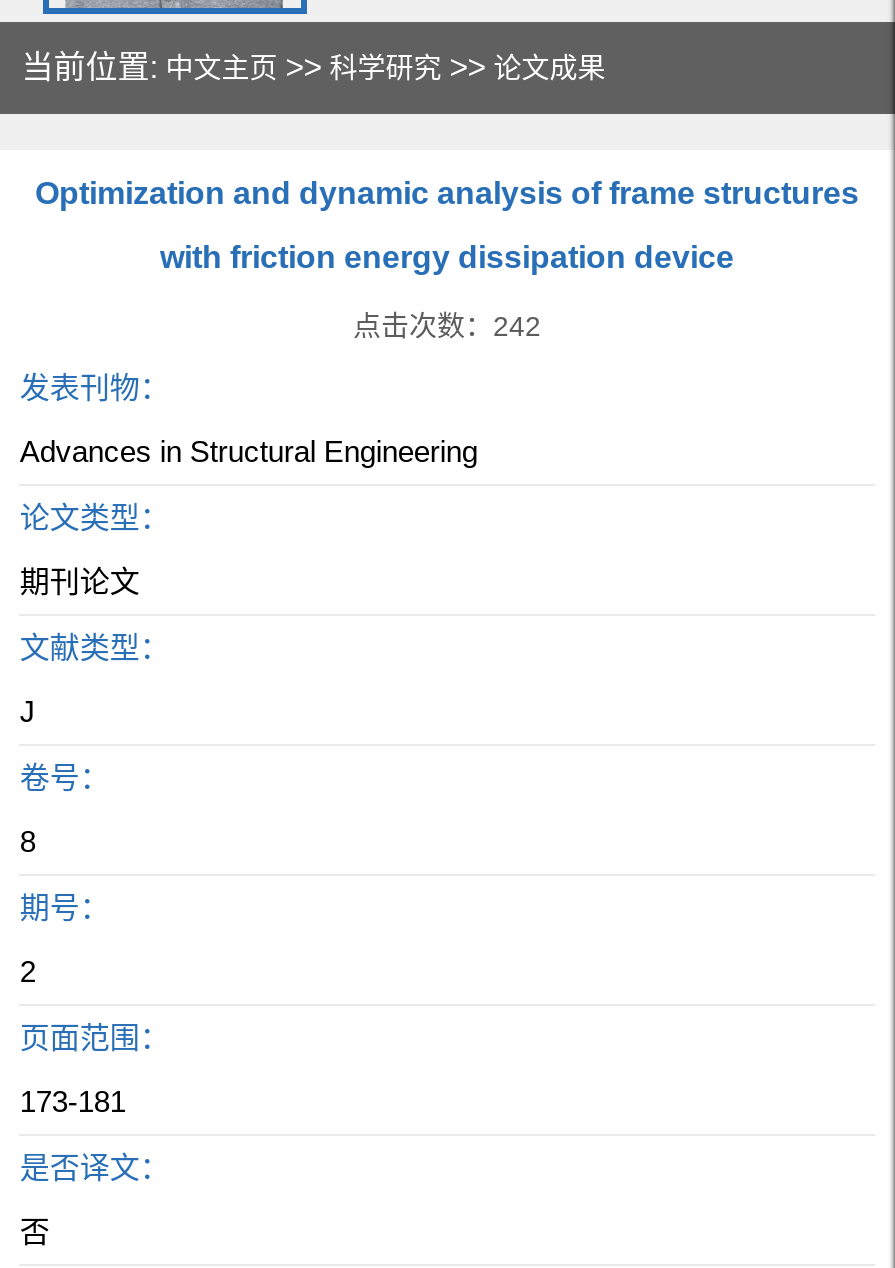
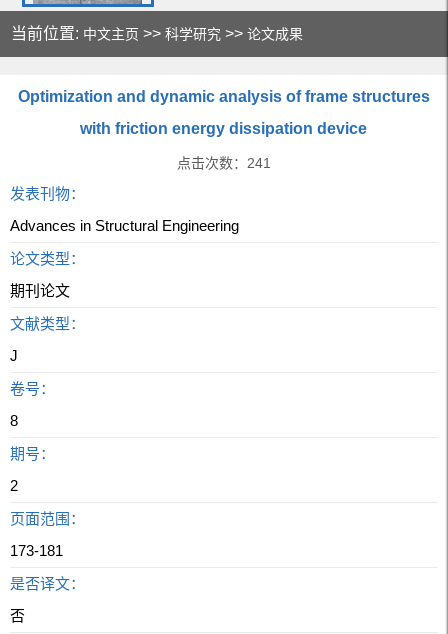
- 点击次数：242
+ 点击次数：241
